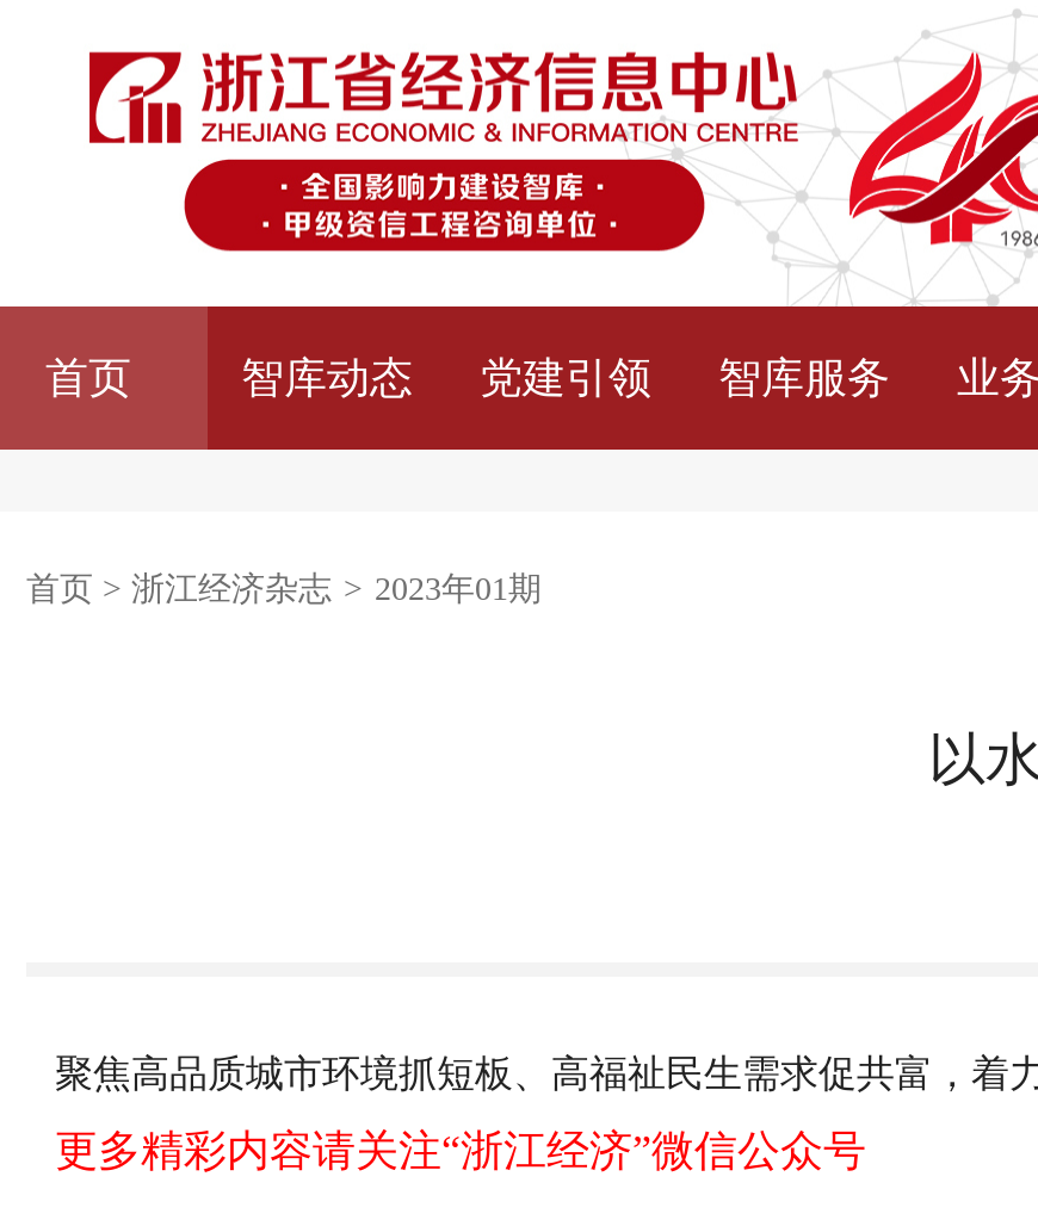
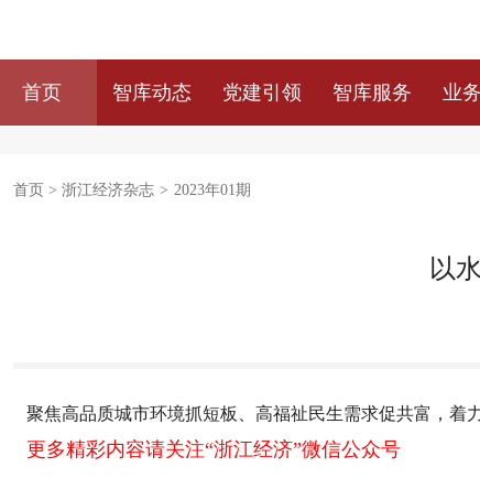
- [image]

- [image]
